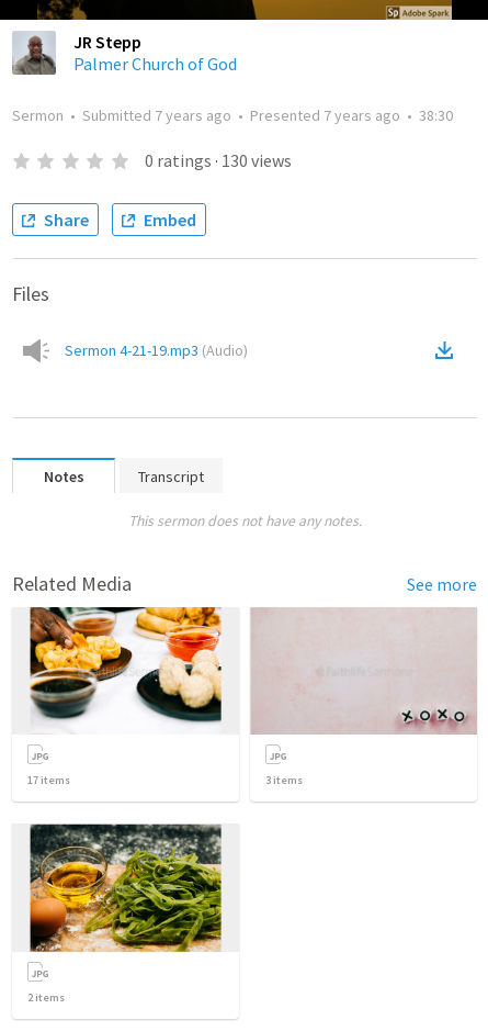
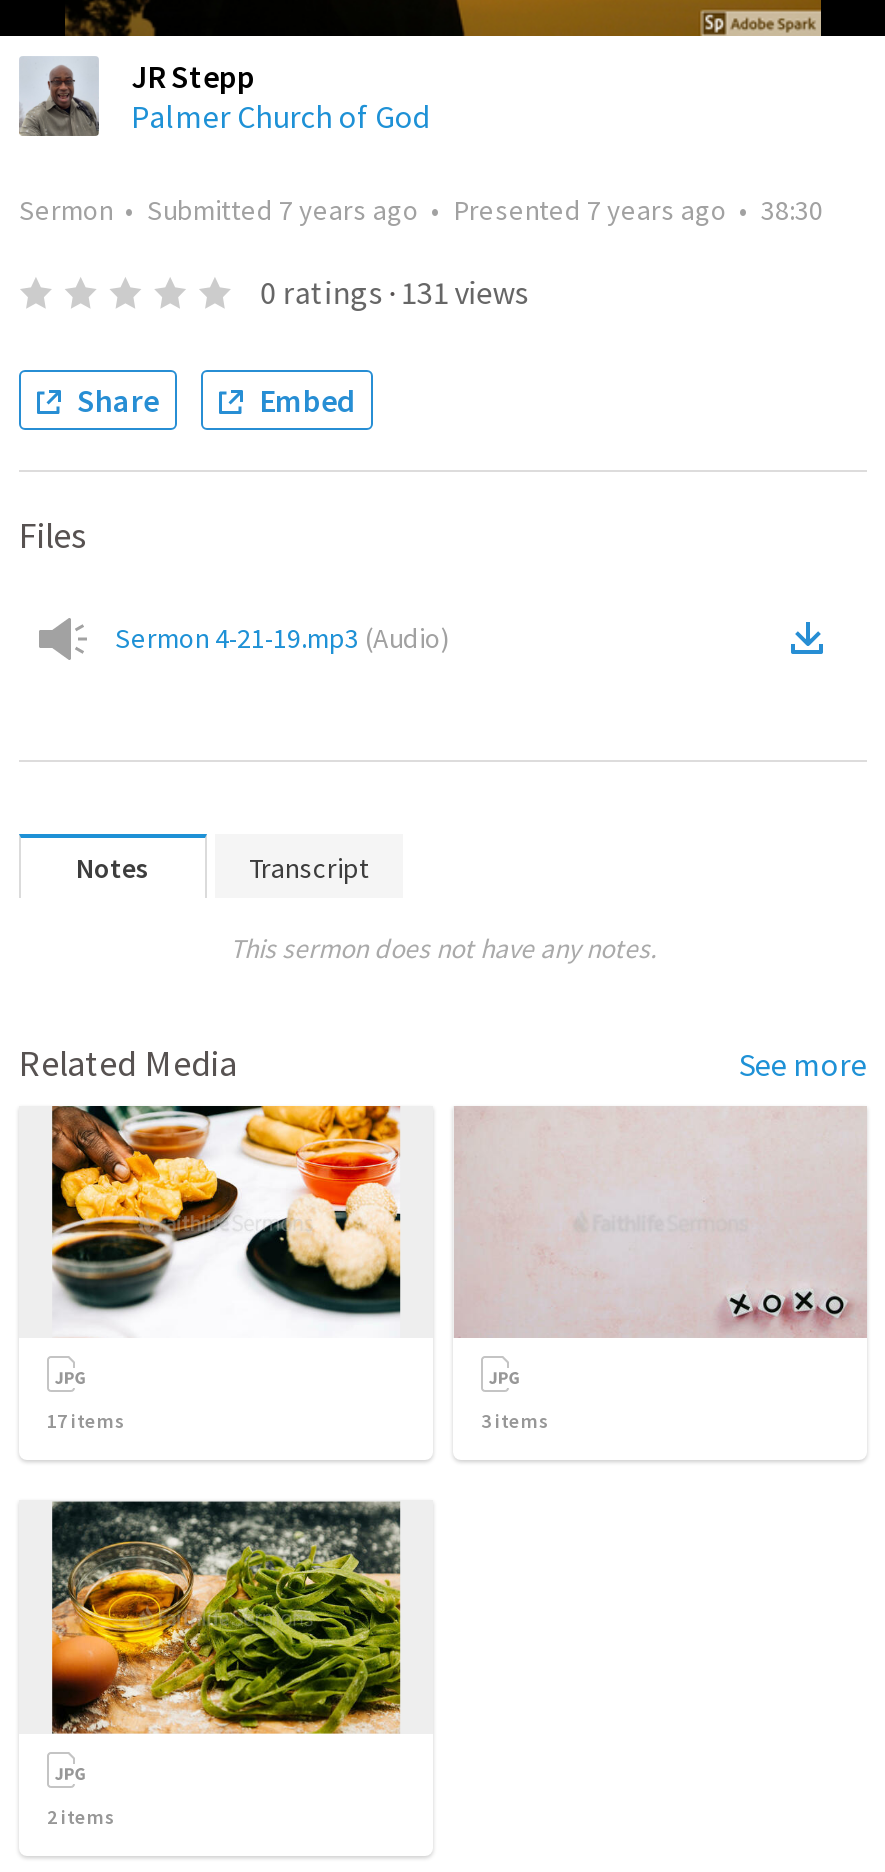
- 0 ratings · 130 views
+ 0 ratings · 131 views
